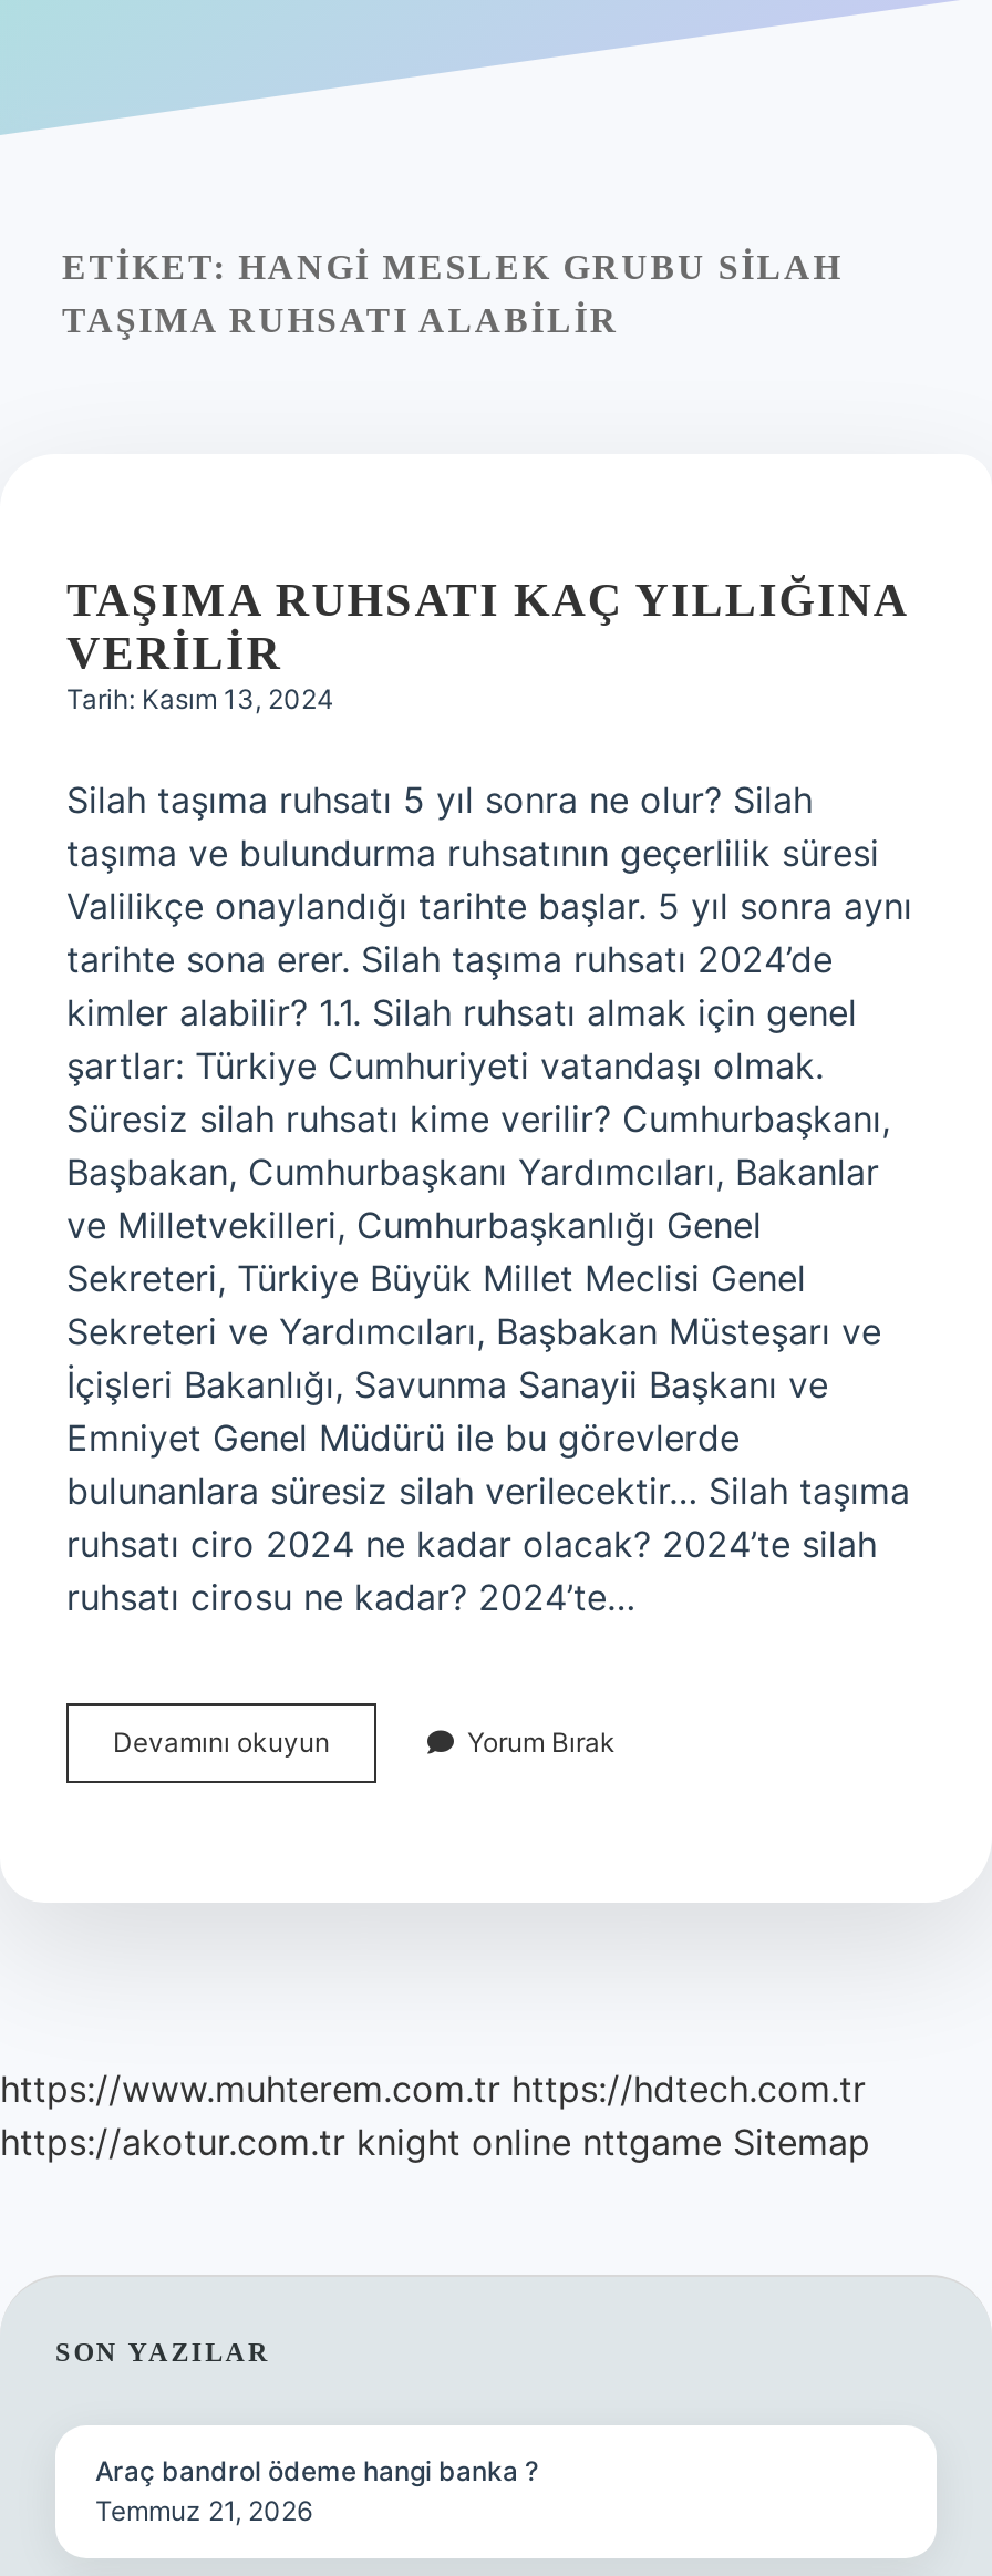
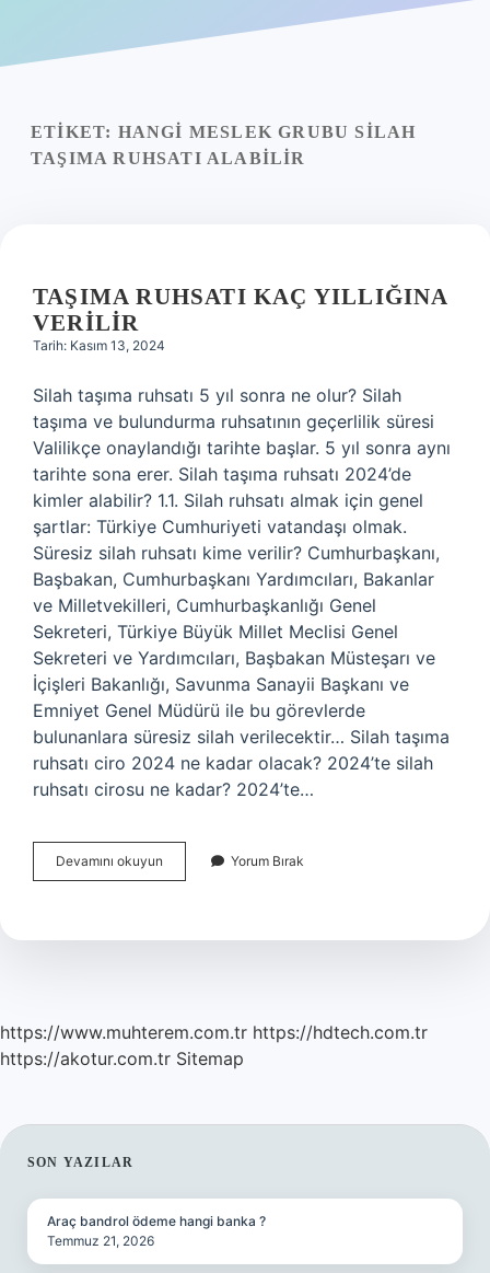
- https://akotur.com.tr knight online nttgame Sitemap
+ https://akotur.com.tr Sitemap
